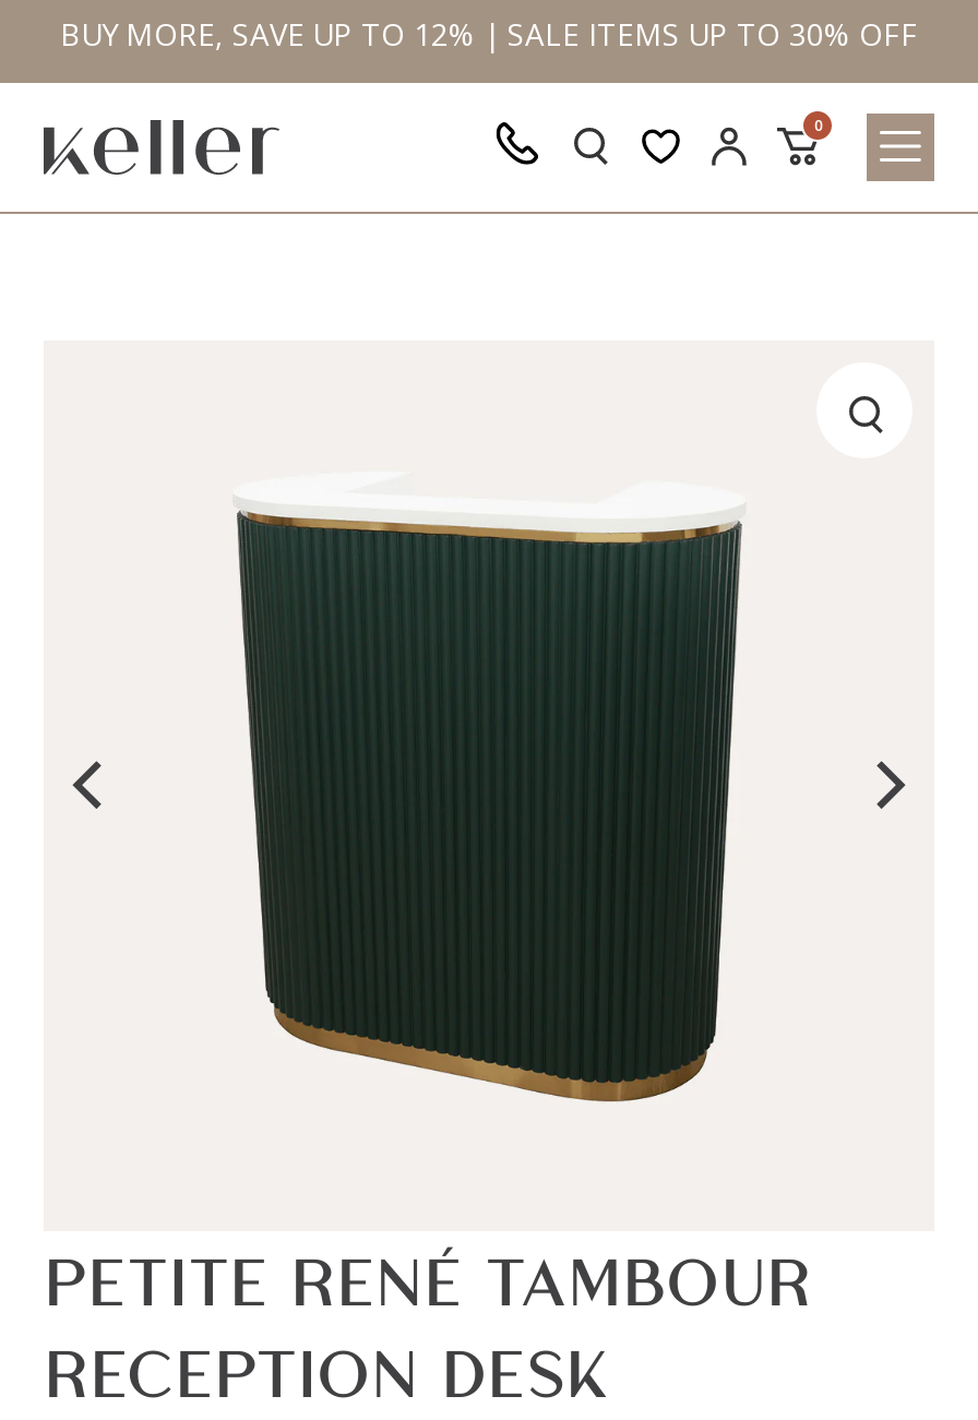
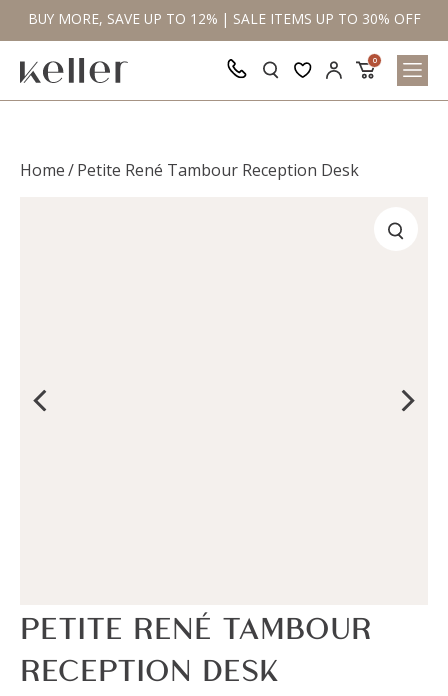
+ Home / Petite René Tambour Reception Desk

- [image]
